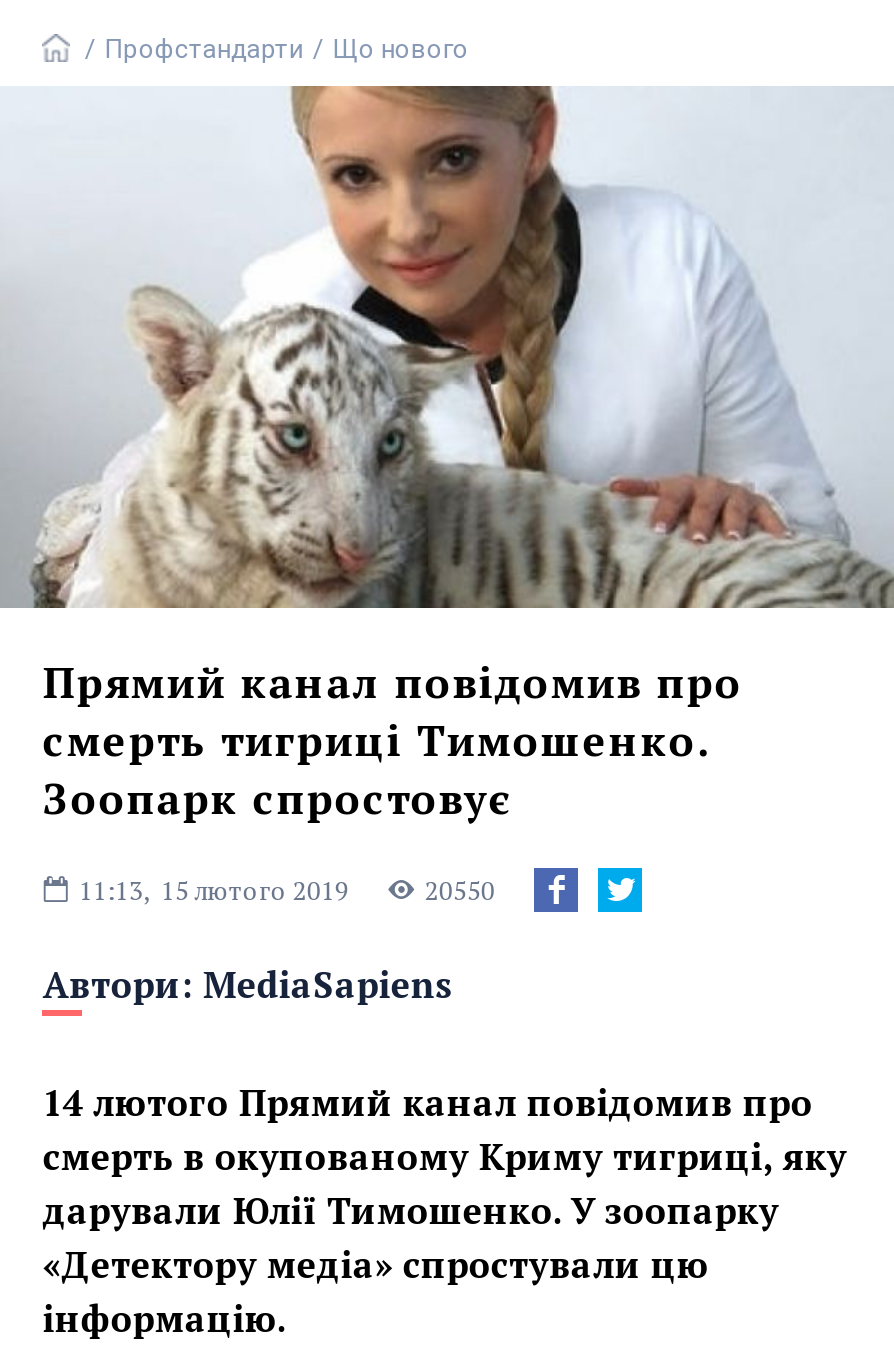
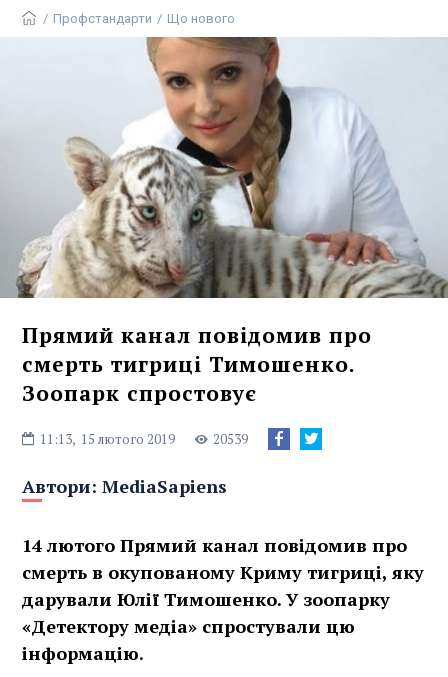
- 20550
+ 20539
